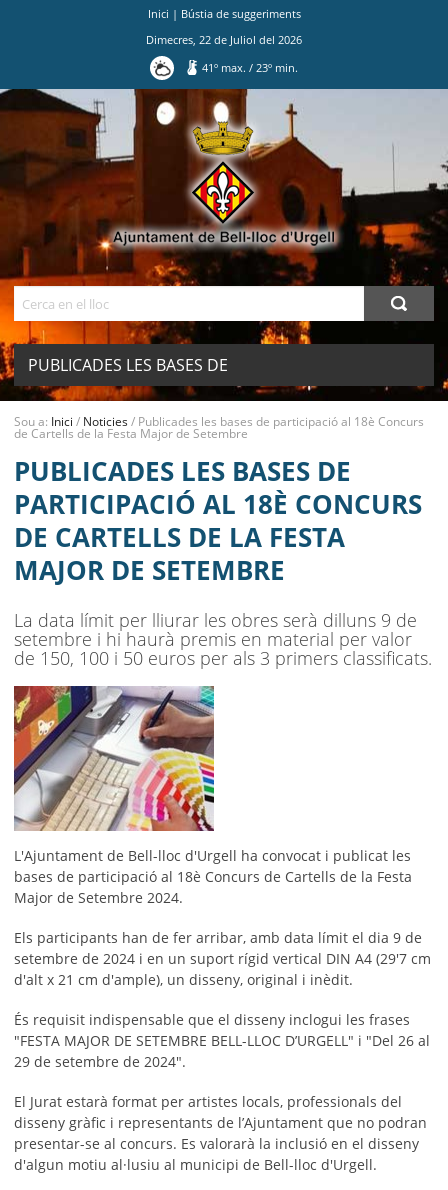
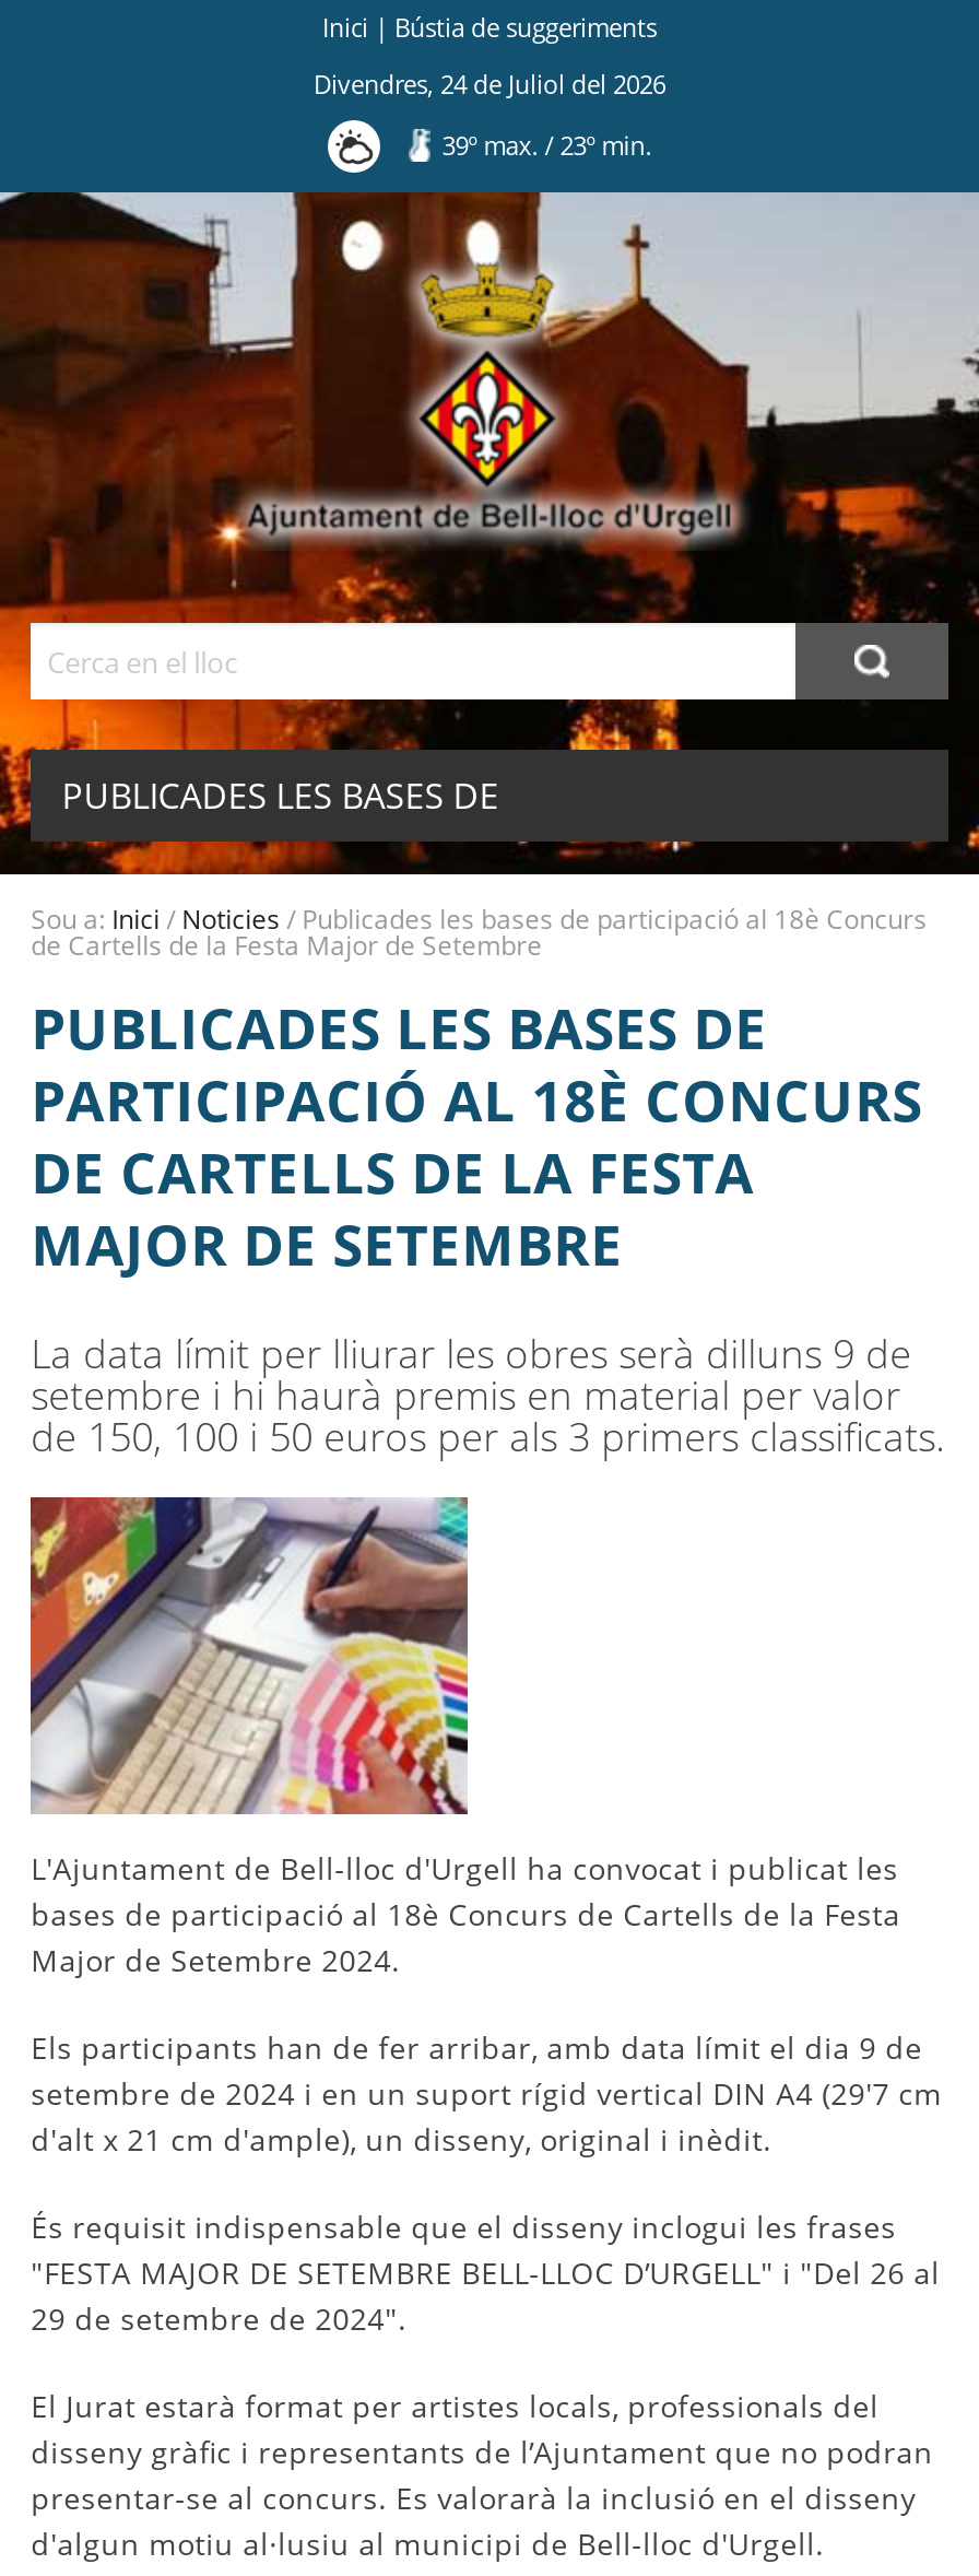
- Dimecres, 22 de Juliol del 2026
+ Divendres, 24 de Juliol del 2026

- 41º max. / 23º min.
+ 39º max. / 23º min.
